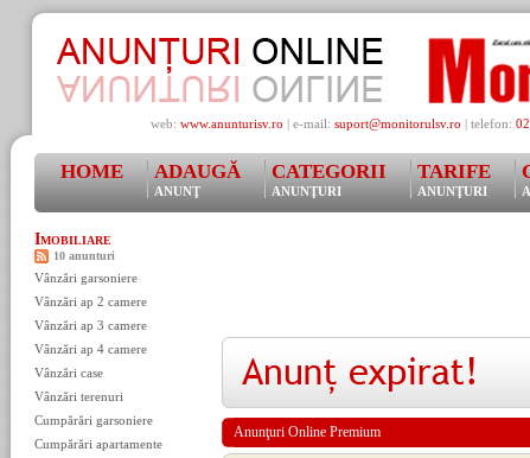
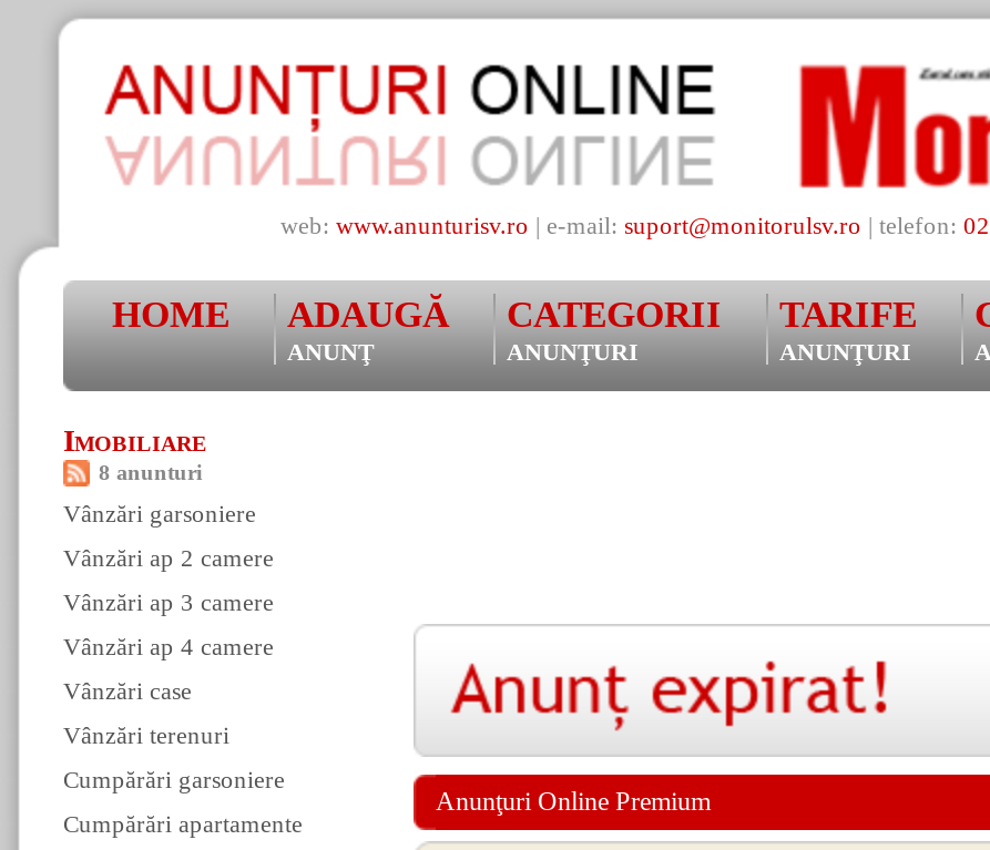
- 10 anunturi
+ 8 anunturi
